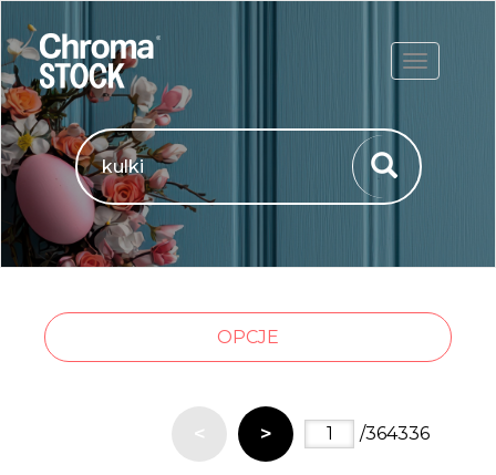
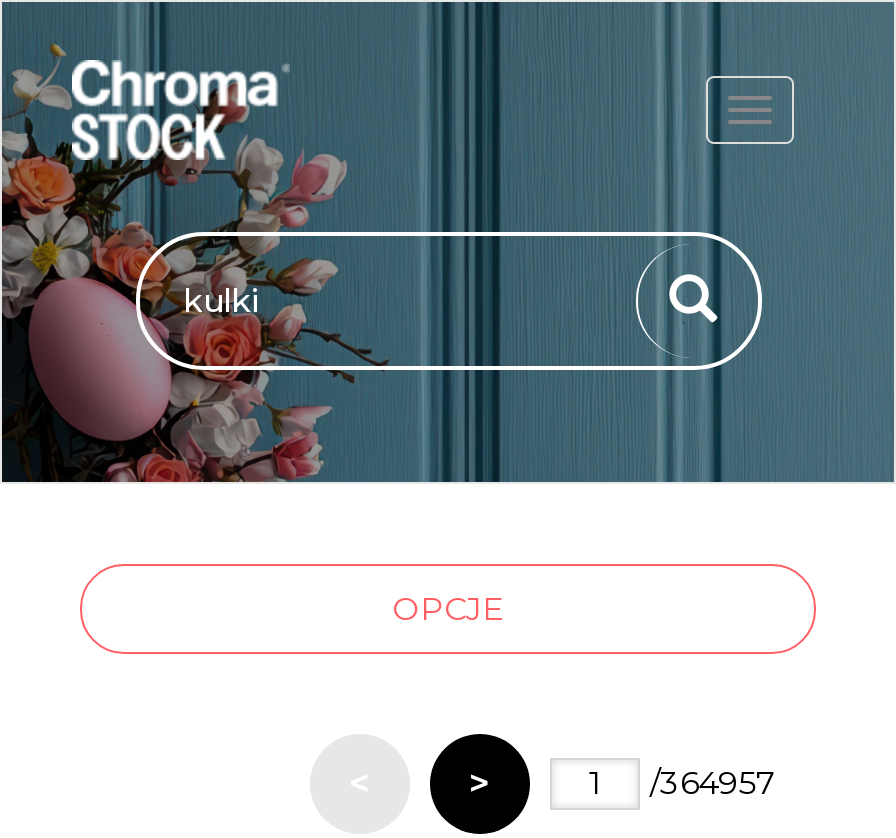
- /364336
+ /364957
